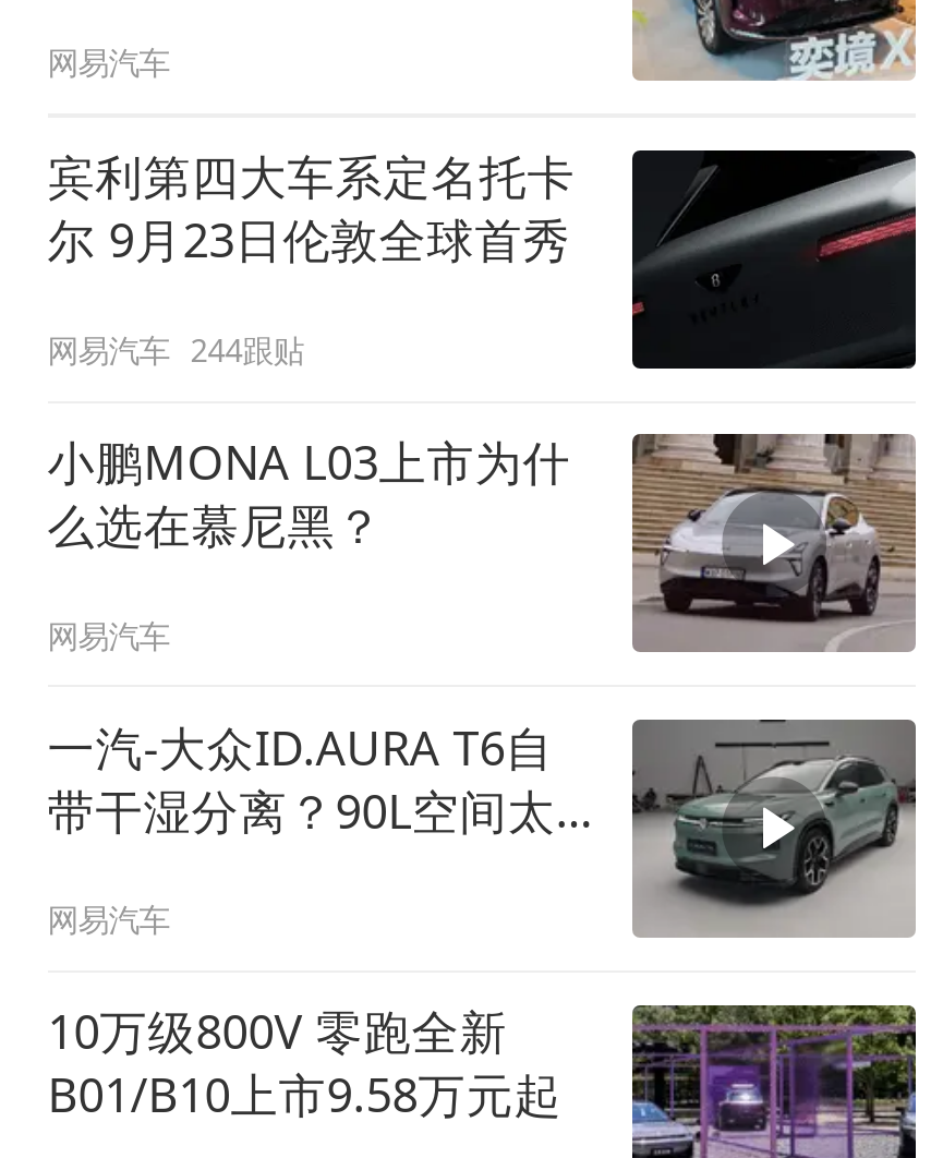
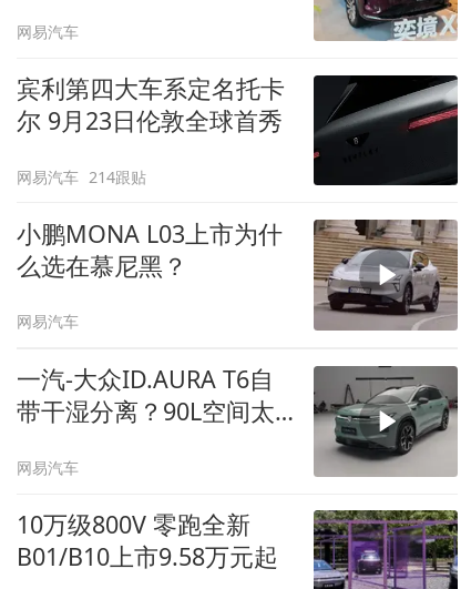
- 网易汽车 244跟贴
+ 网易汽车 214跟贴
